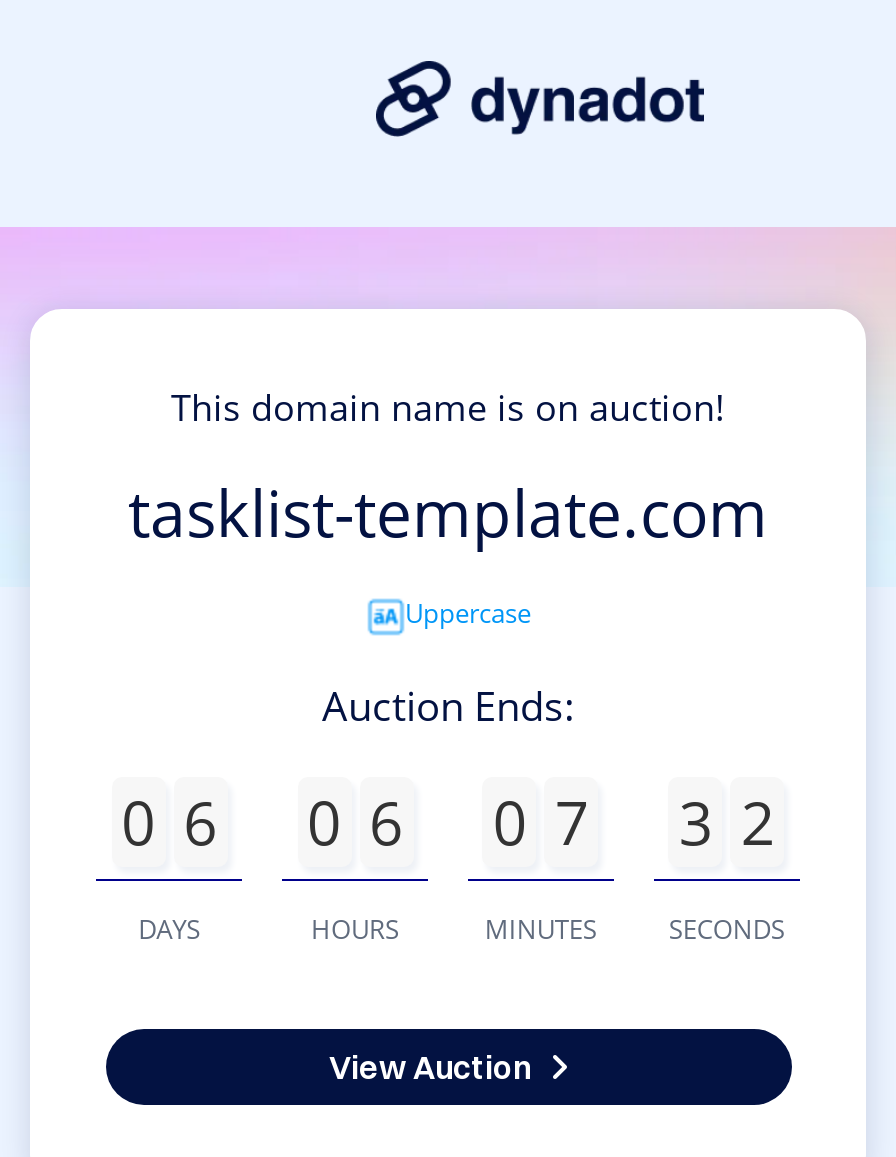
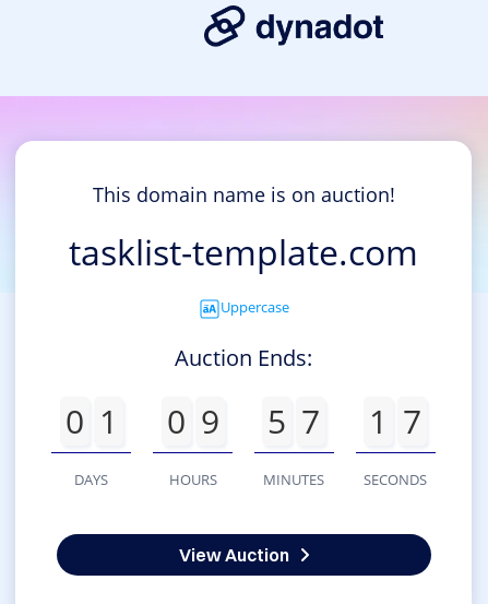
- 0 6
+ 0 1

- 0 6
+ 0 9

- 0 7
+ 5 7

- 3 2
+ 1 7
